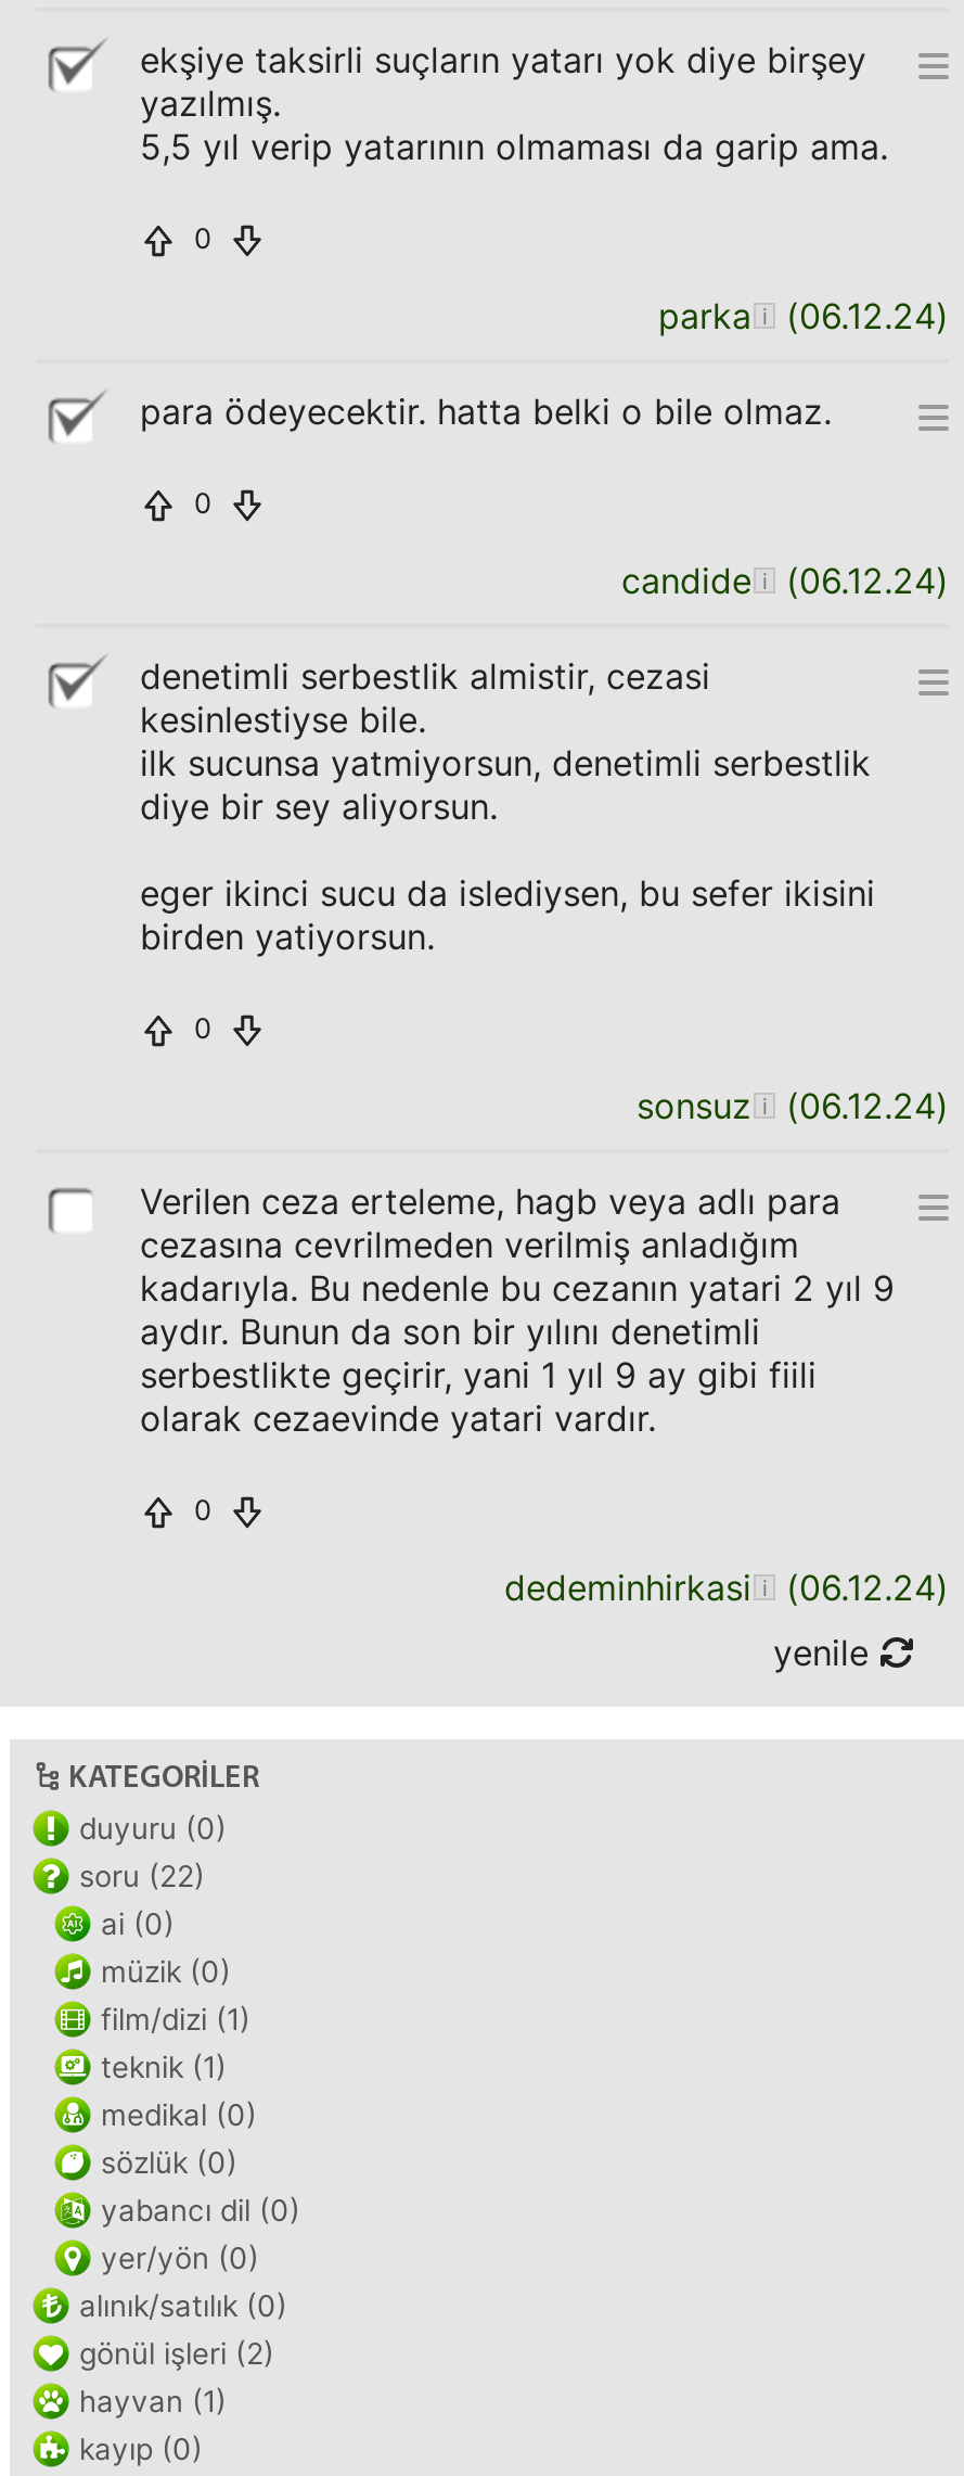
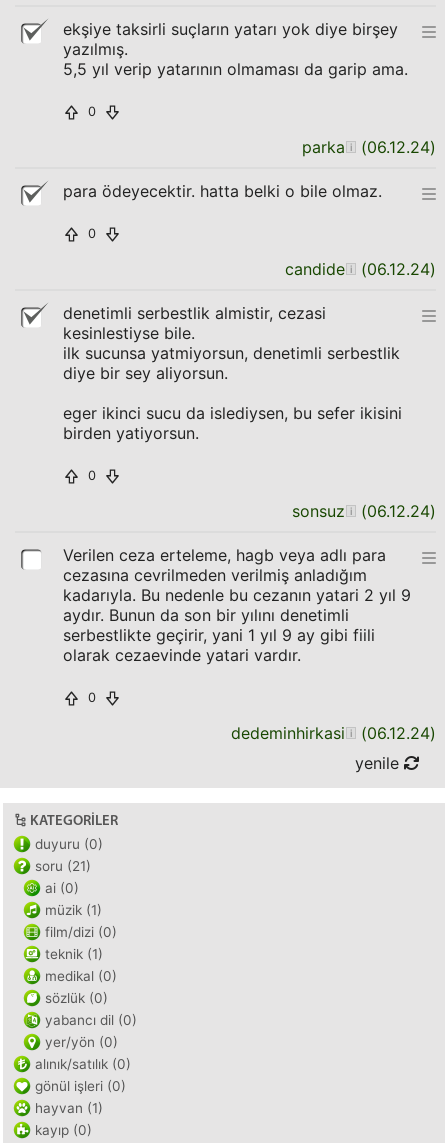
- soru (22)
+ soru (21)

- müzik (0)
+ müzik (1)

- film/dizi (1)
+ film/dizi (0)

- gönül işleri (2)
+ gönül işleri (0)
